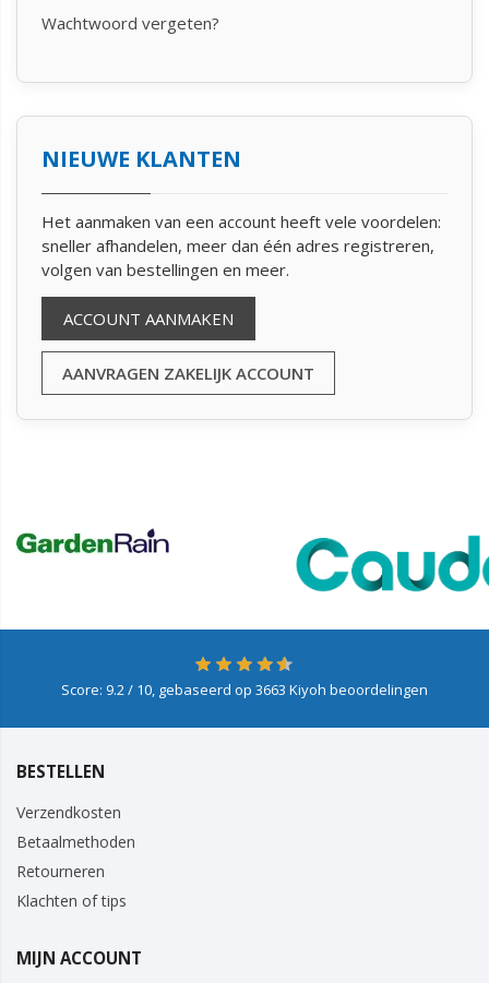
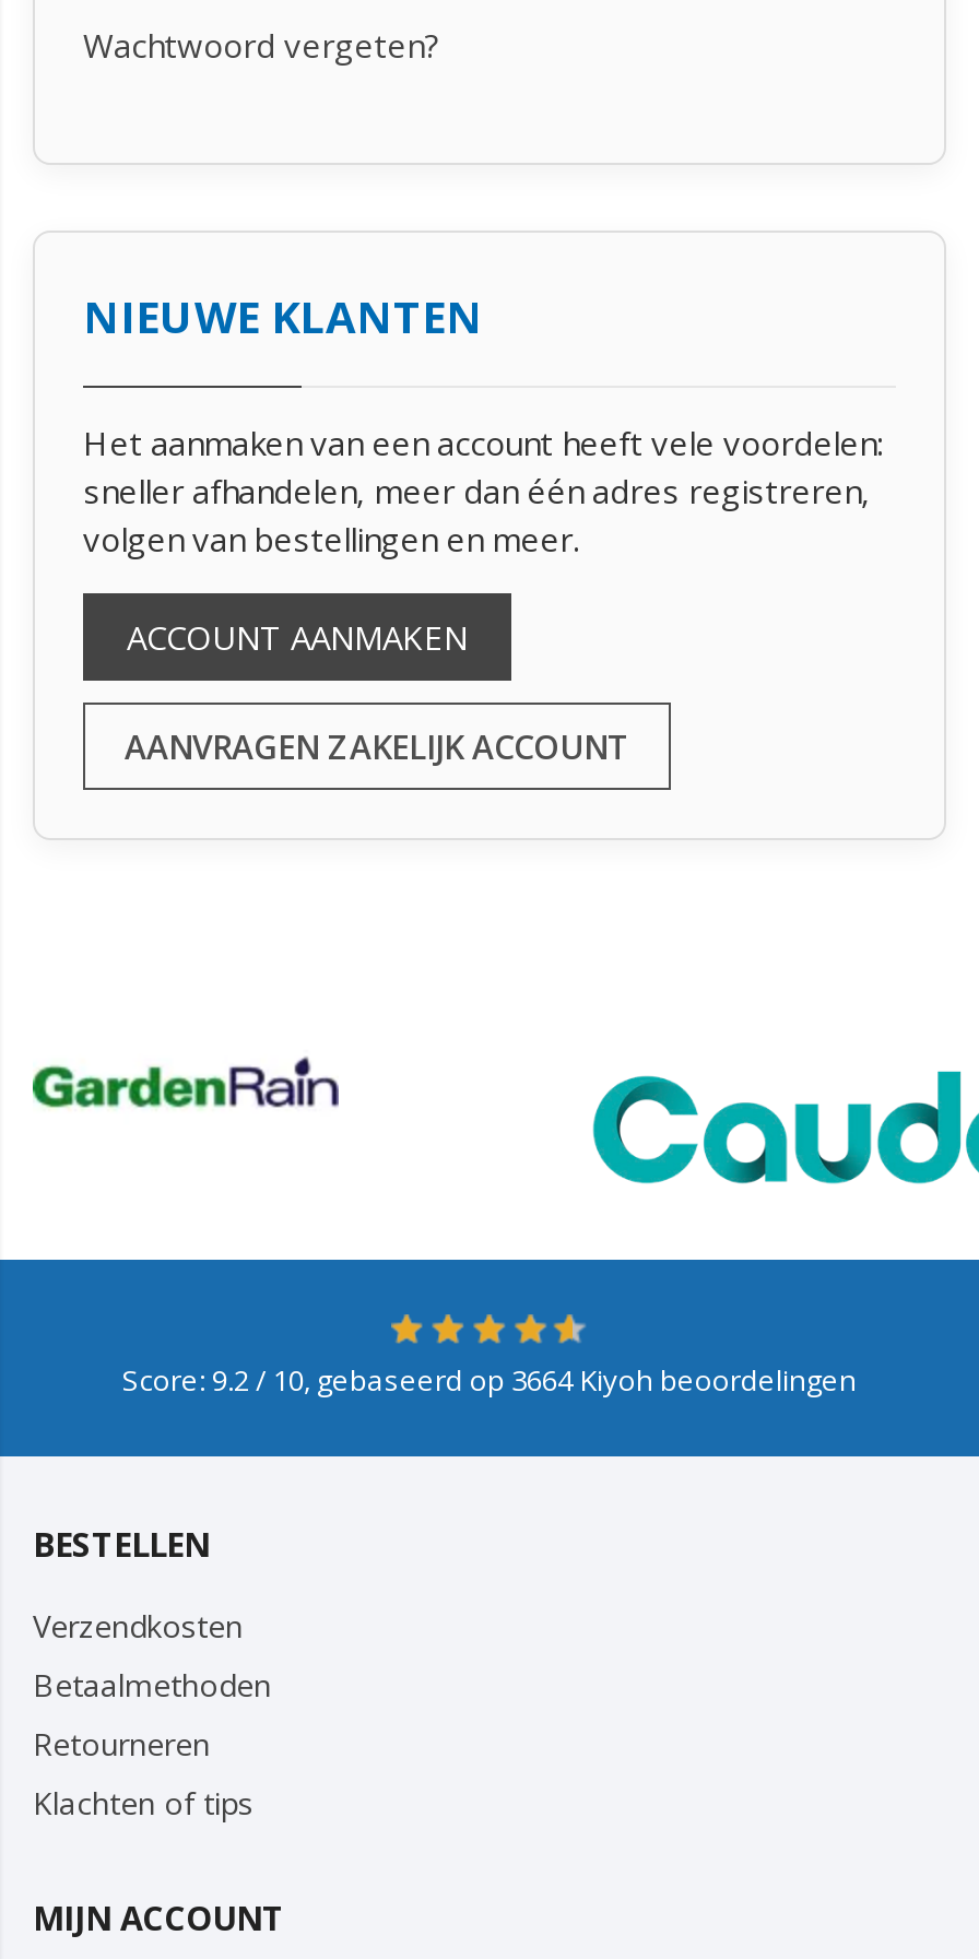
- Score: 9.2 / 10, gebaseerd op 3663 Kiyoh beoordelingen
+ Score: 9.2 / 10, gebaseerd op 3664 Kiyoh beoordelingen
